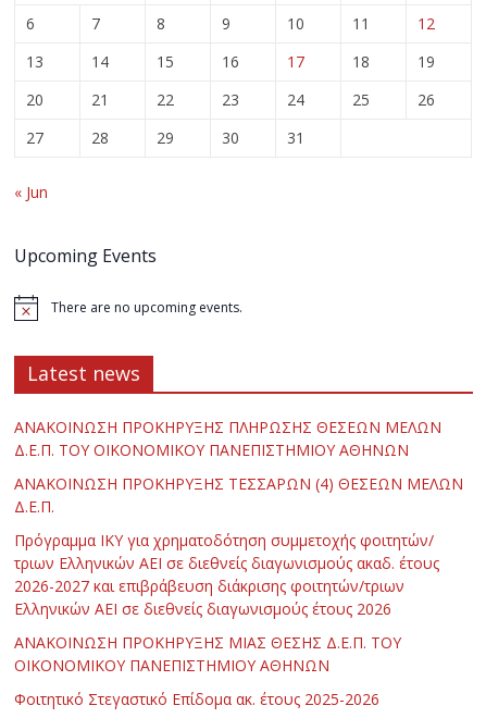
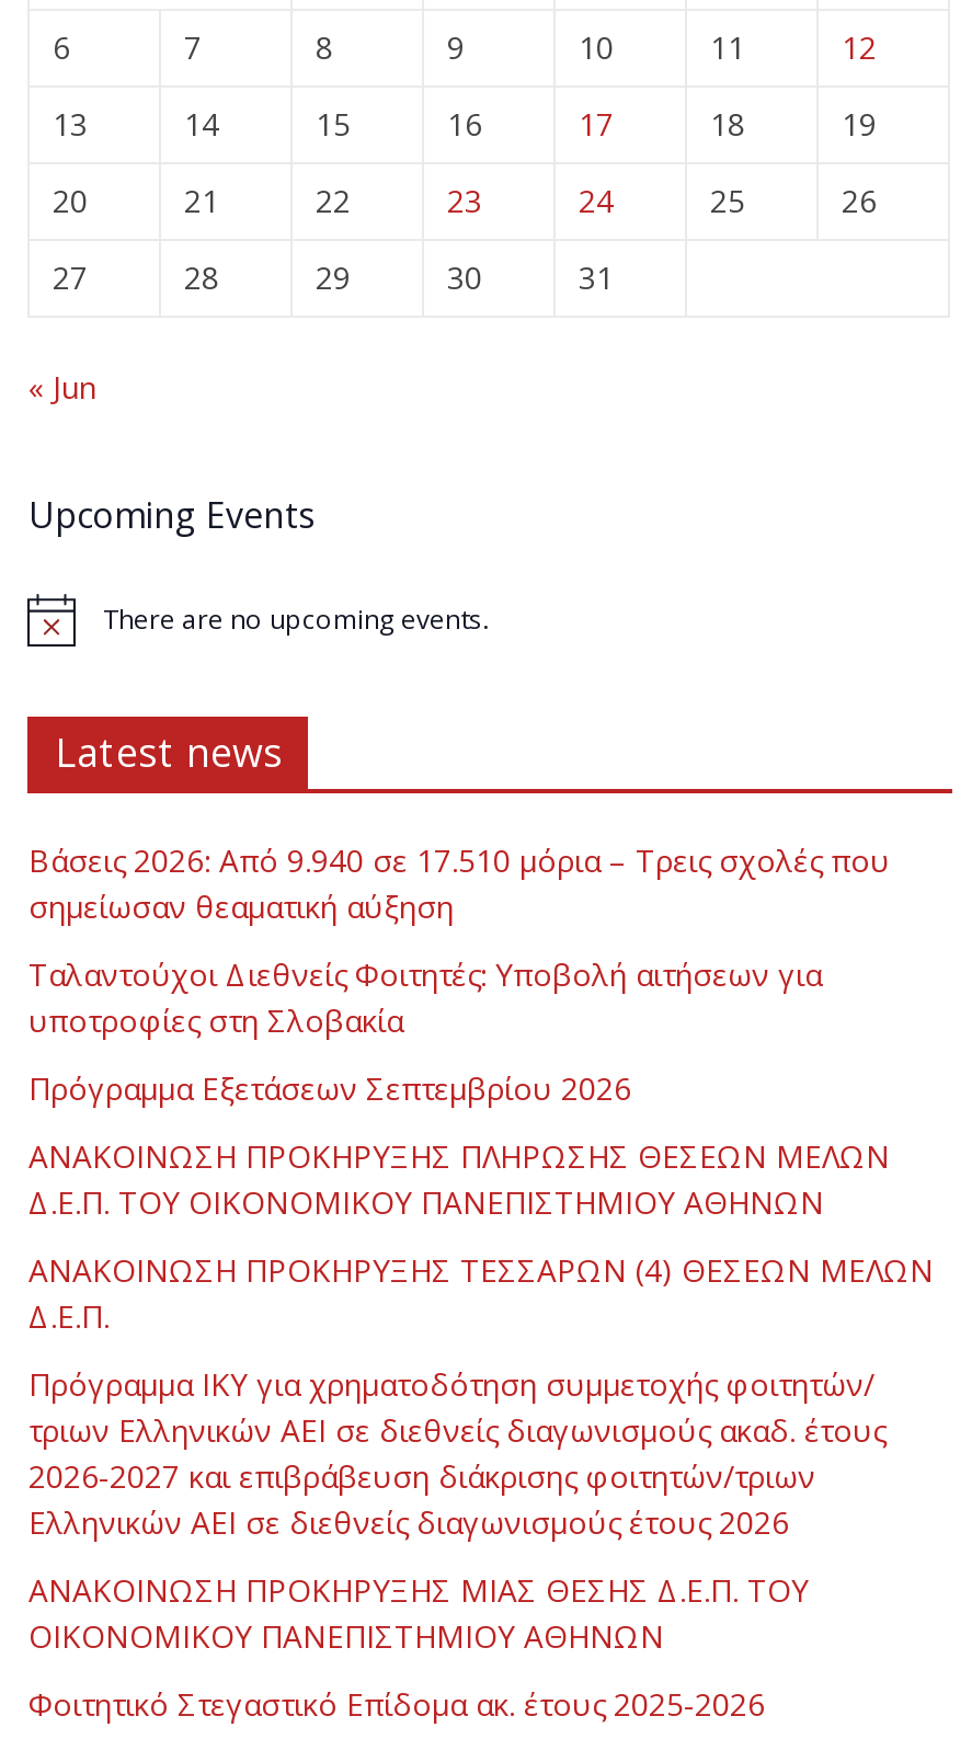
+ Βάσεις 2026: Από 9.940 σε 17.510 μόρια – Τρεις σχολές που
+ σημείωσαν θεαματική αύξηση
+ Ταλαντούχοι Διεθνείς Φοιτητές: Υποβολή αιτήσεων για
+ υποτροφίες στη Σλοβακία
+ Πρόγραμμα Εξετάσεων Σεπτεμβρίου 2026
